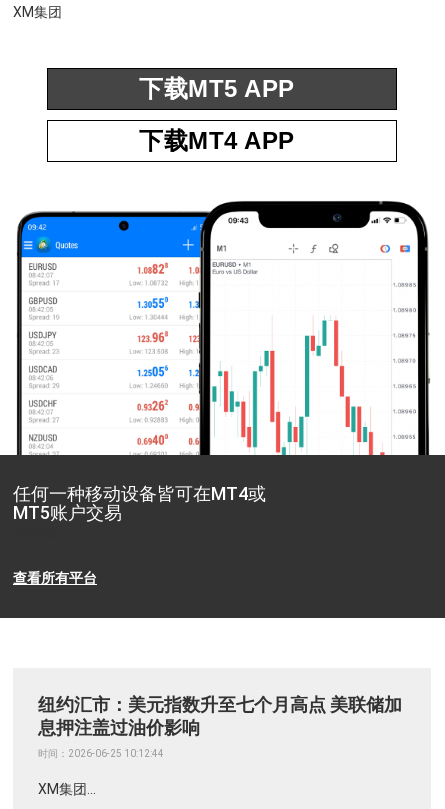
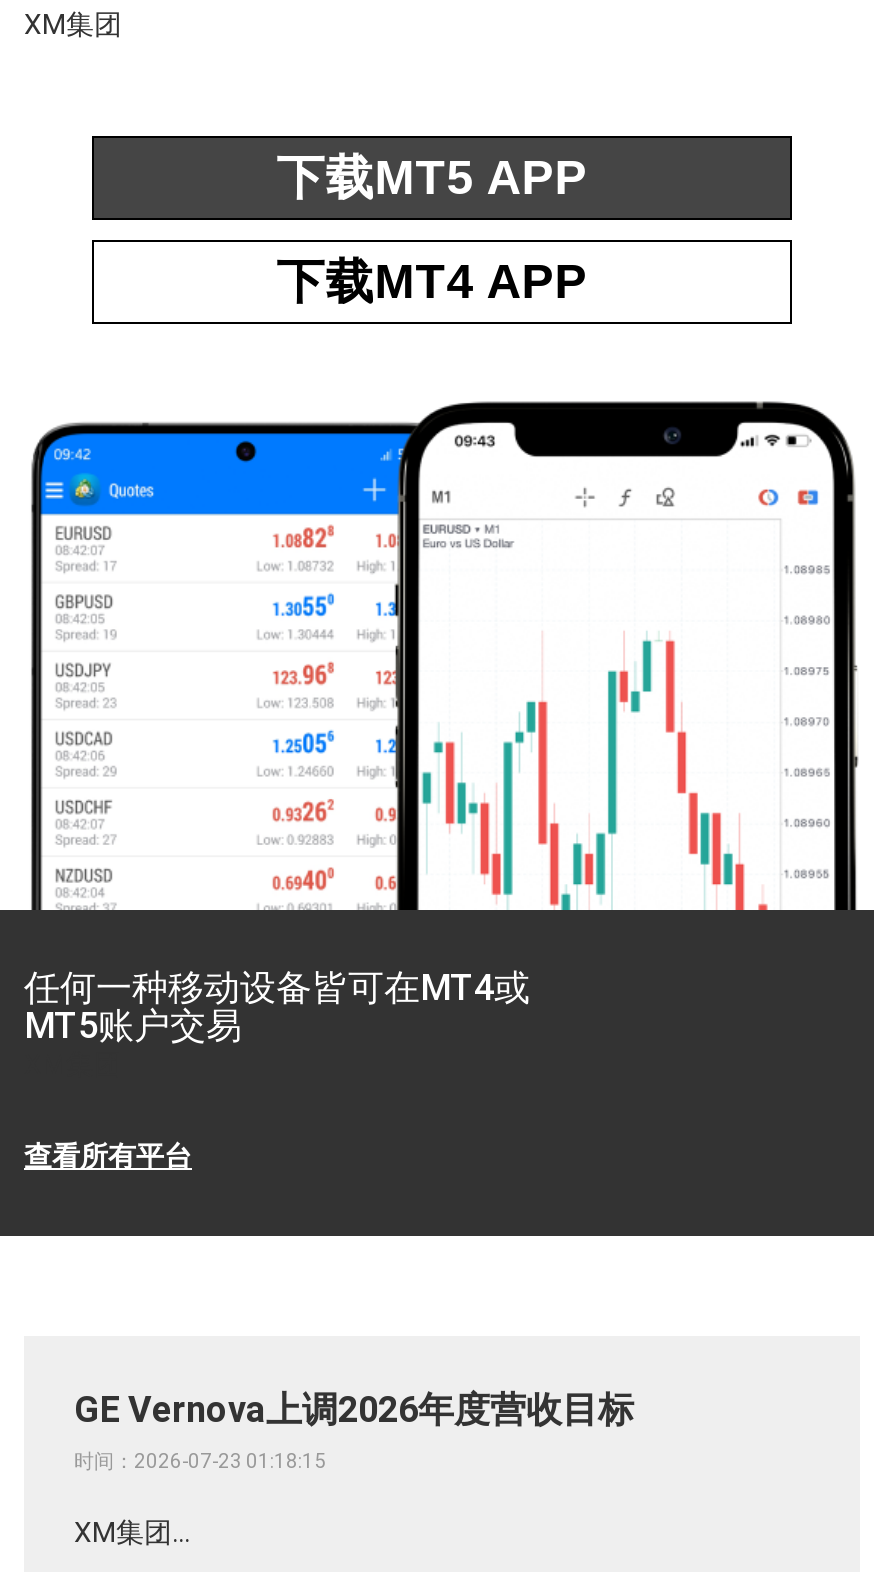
- 纽约汇市：美元指数升至七个月高点 美联储加
- 息押注盖过油价影响
+ GE Vernova上调2026年度营收目标

- 时间：2026-06-25 10:12:44
+ 时间：2026-07-23 01:18:15
